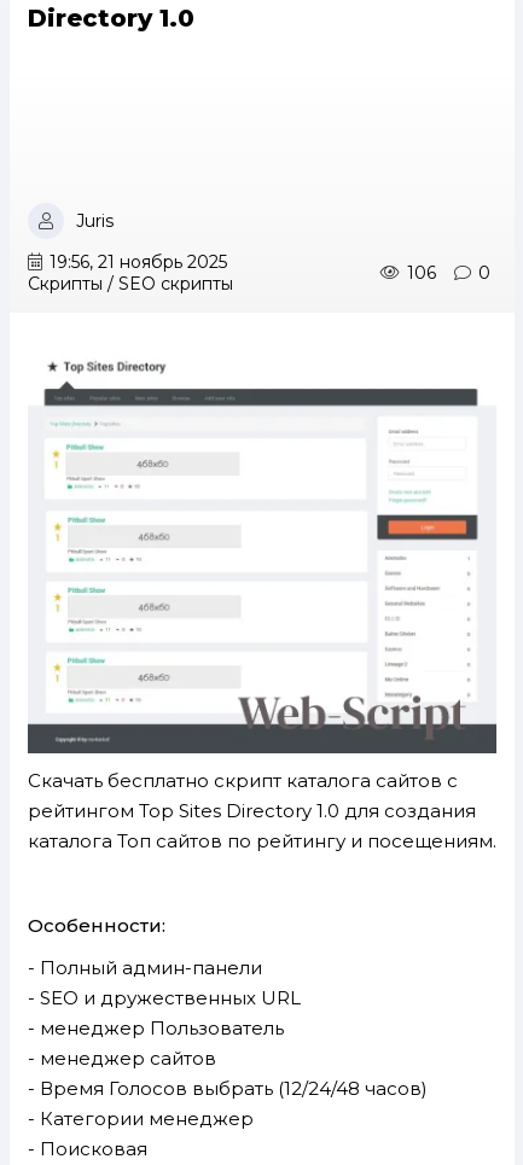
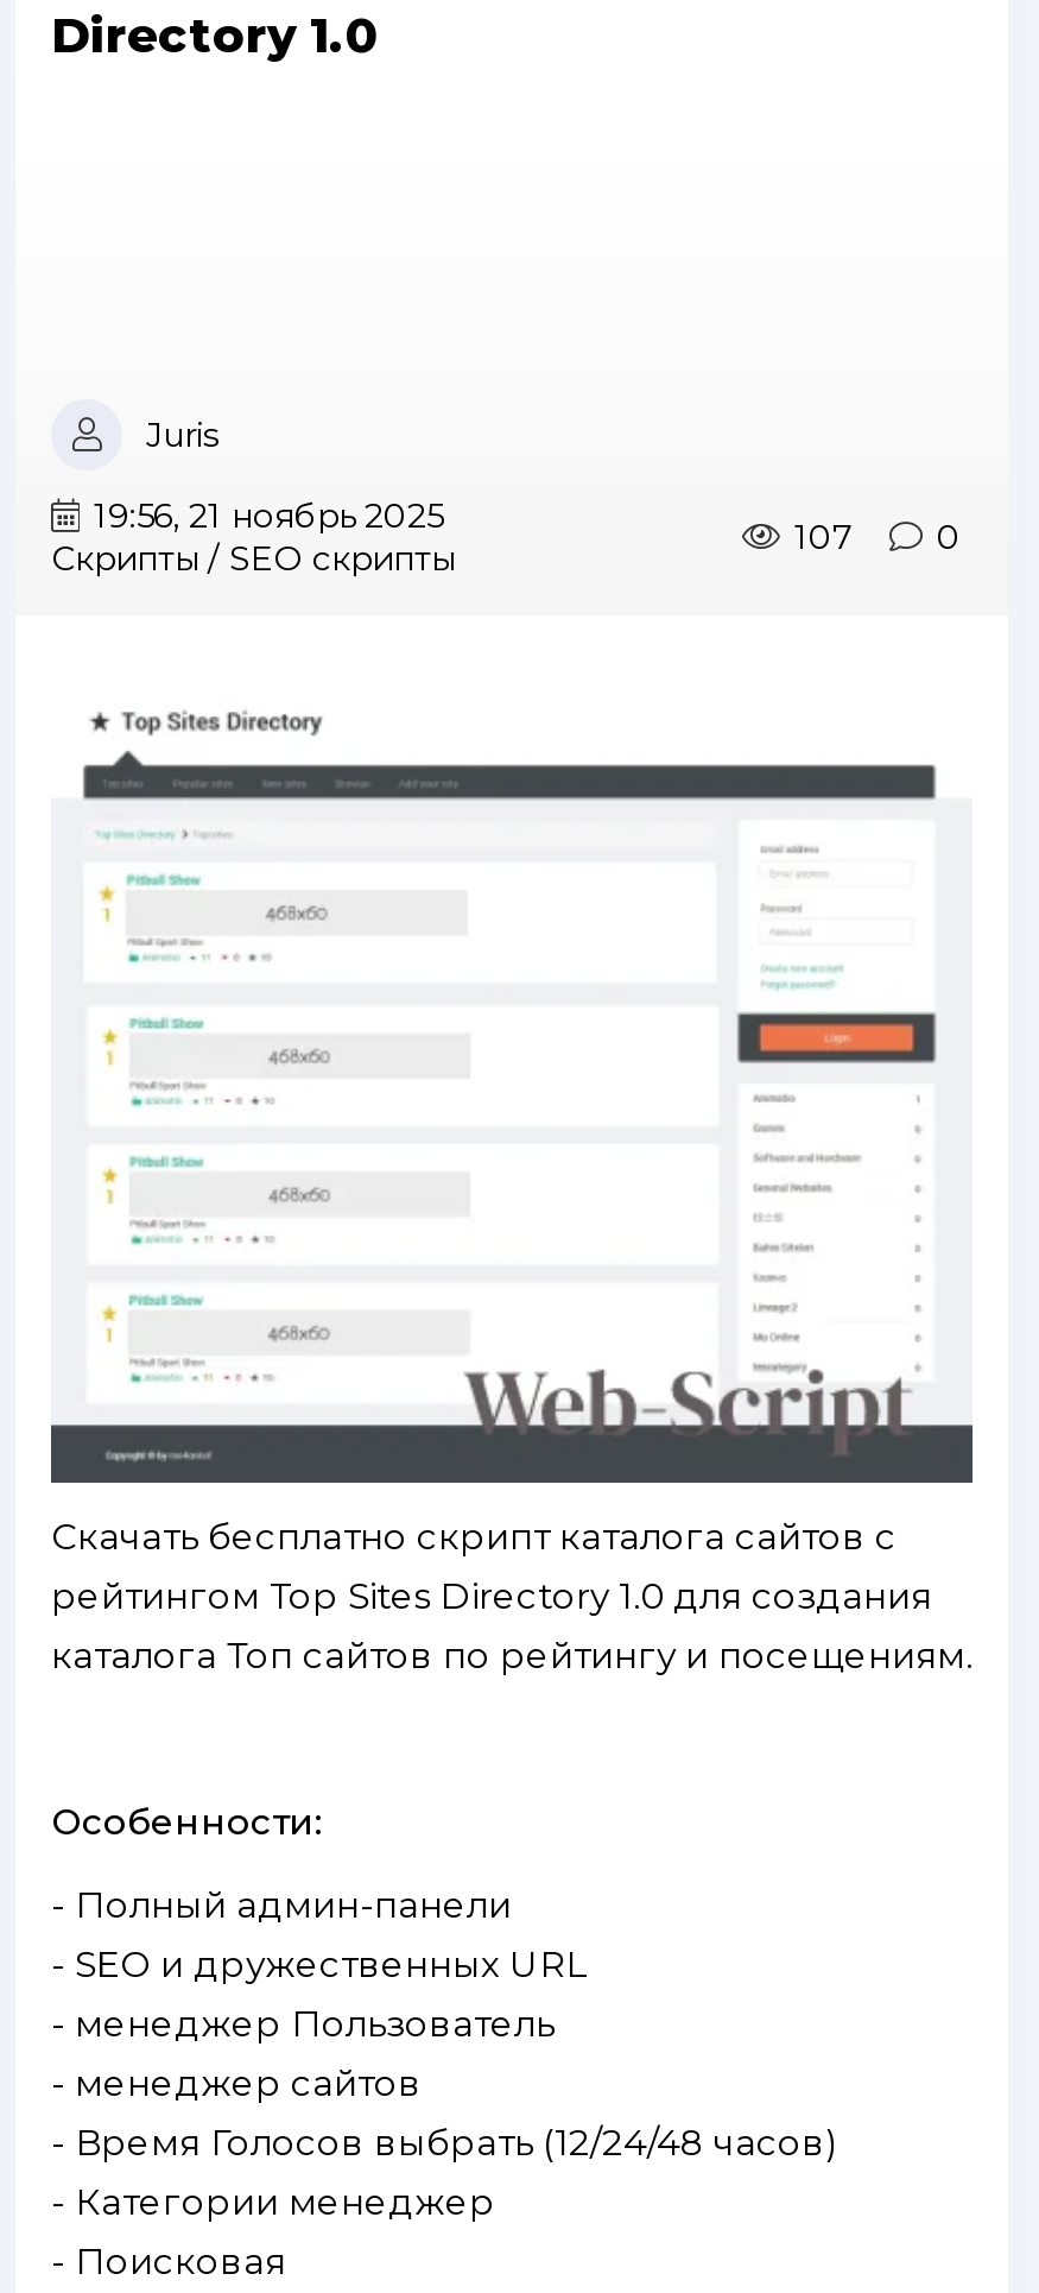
- 106
+ 107
